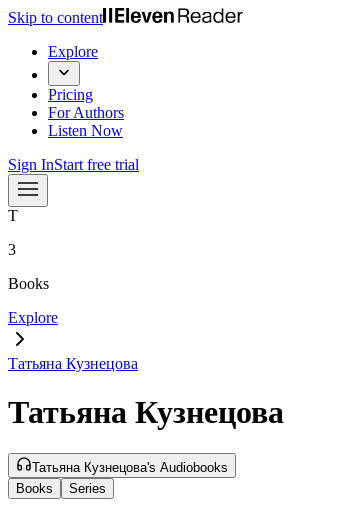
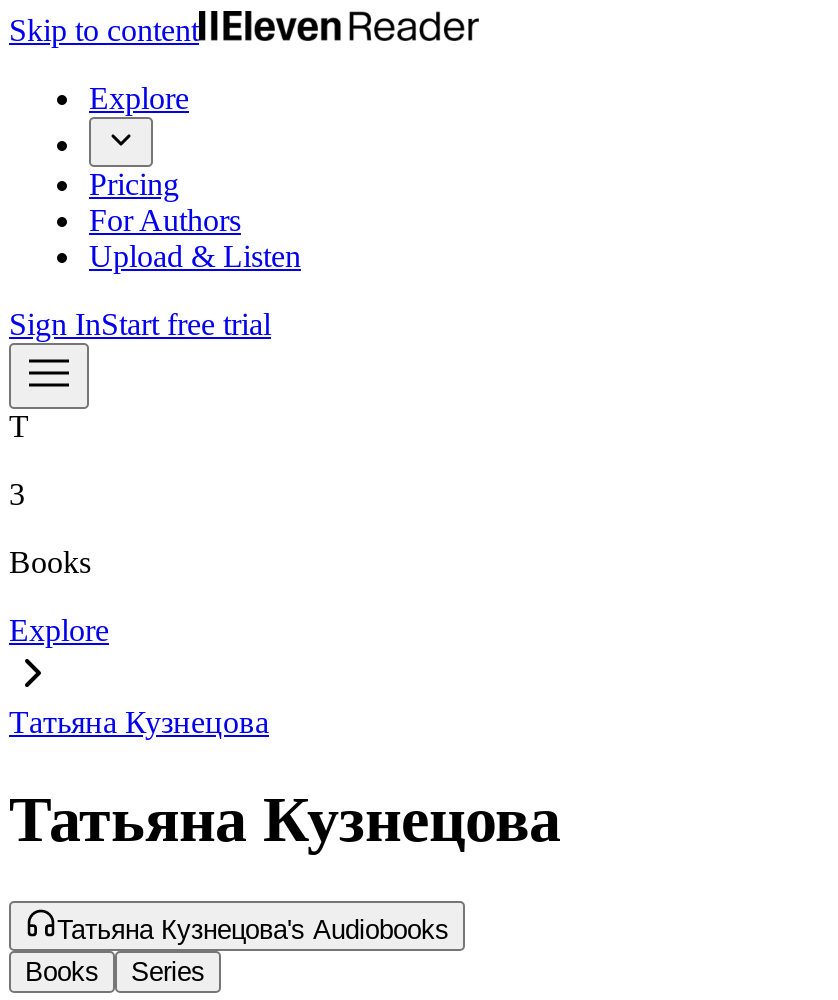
- Listen Now
+ Upload & Listen
